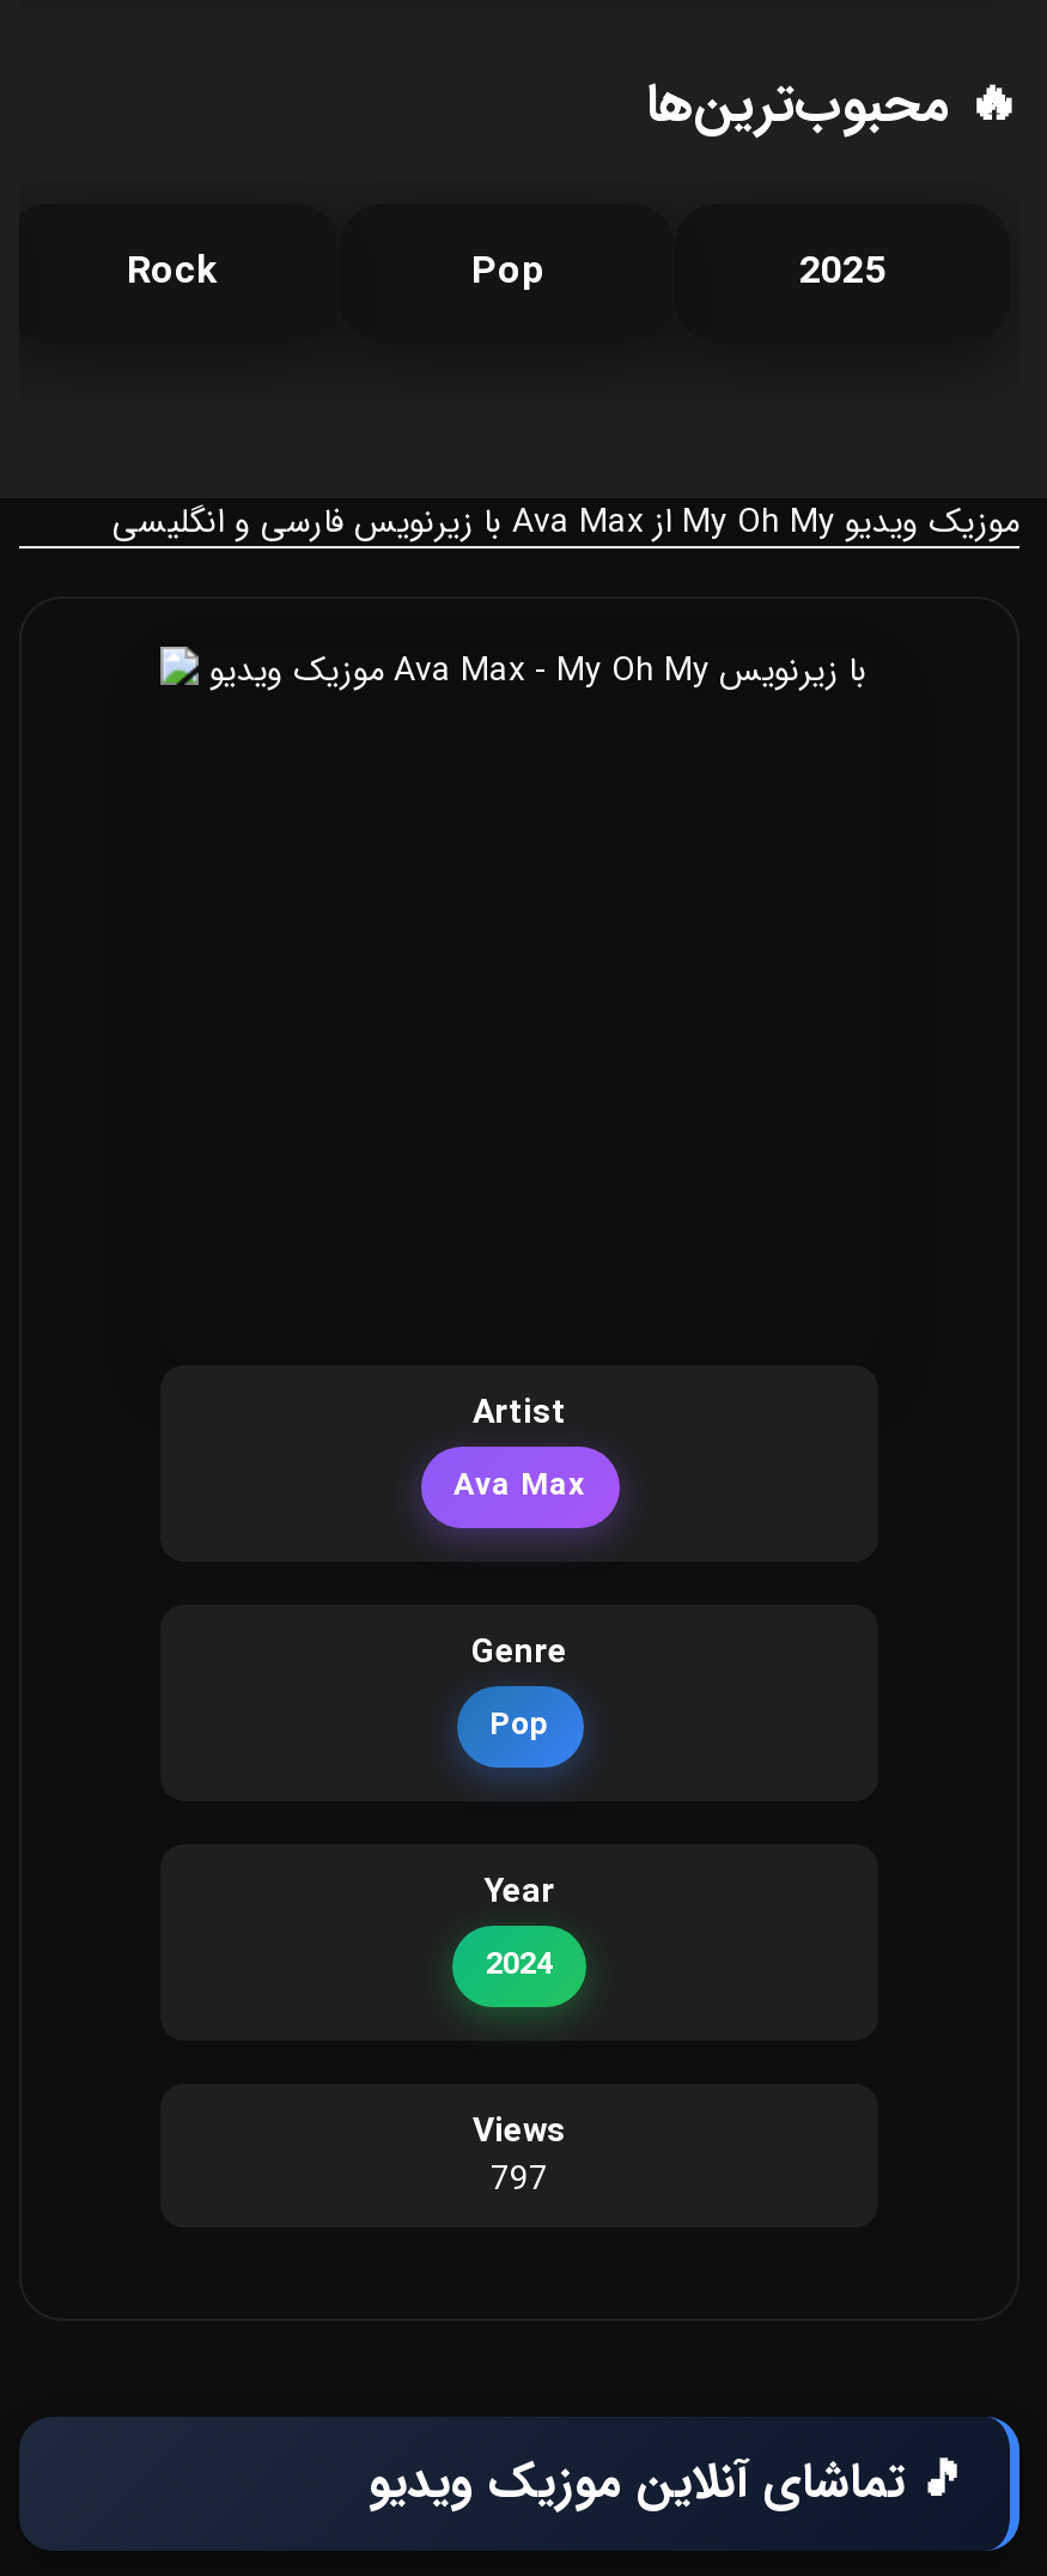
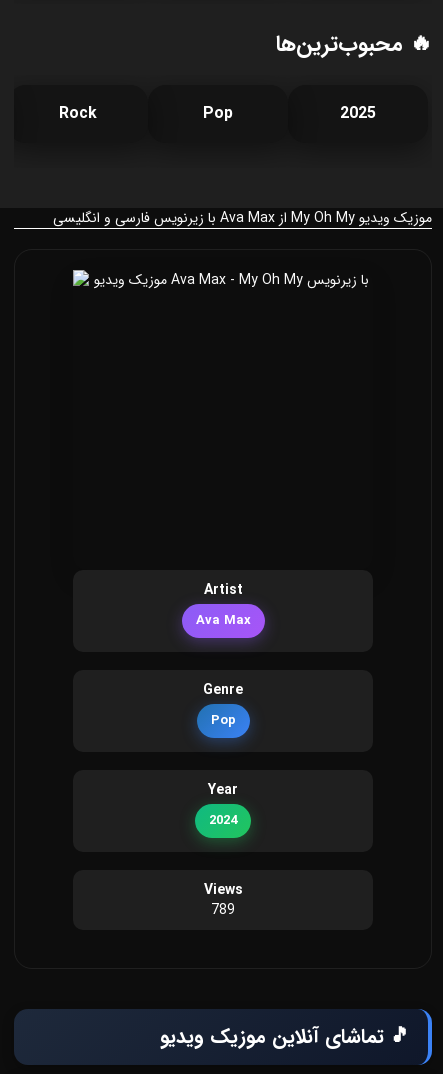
- 797
+ 789
